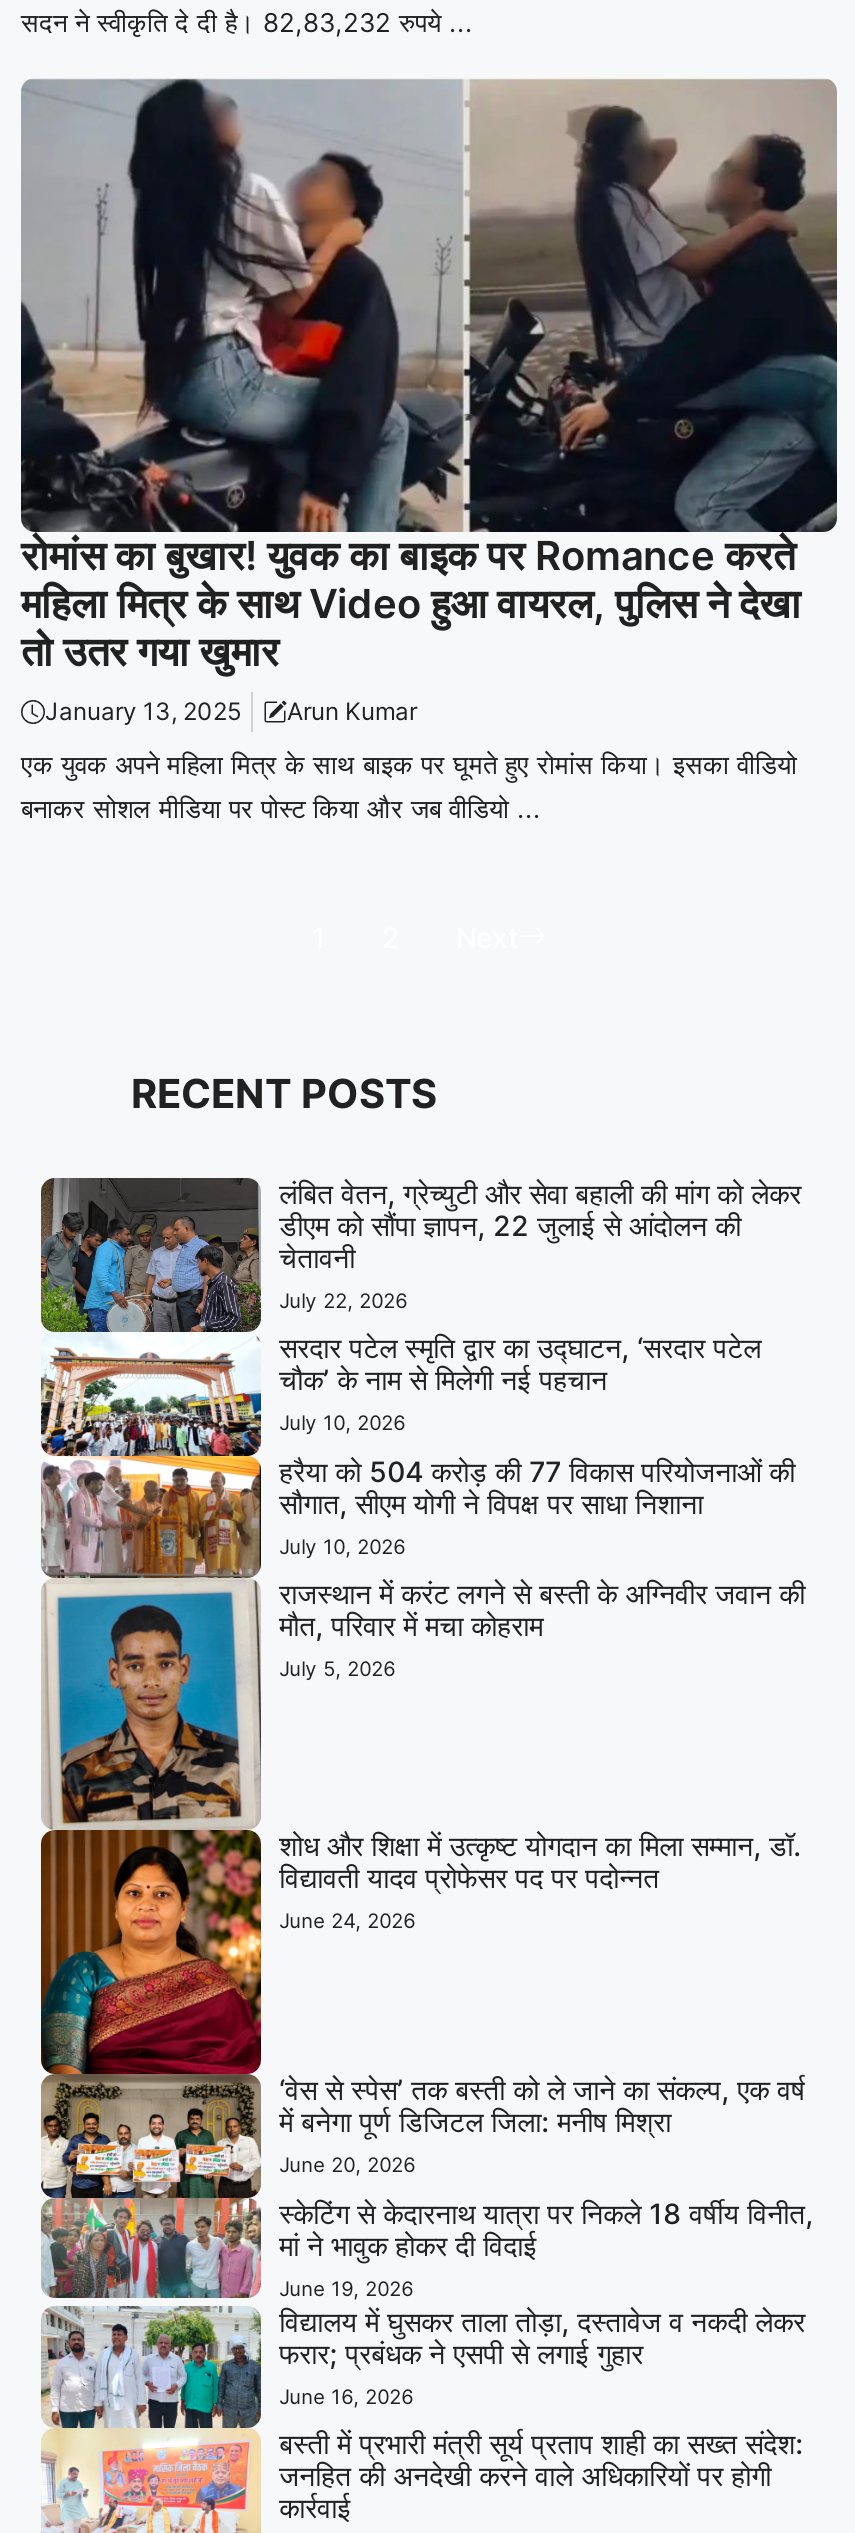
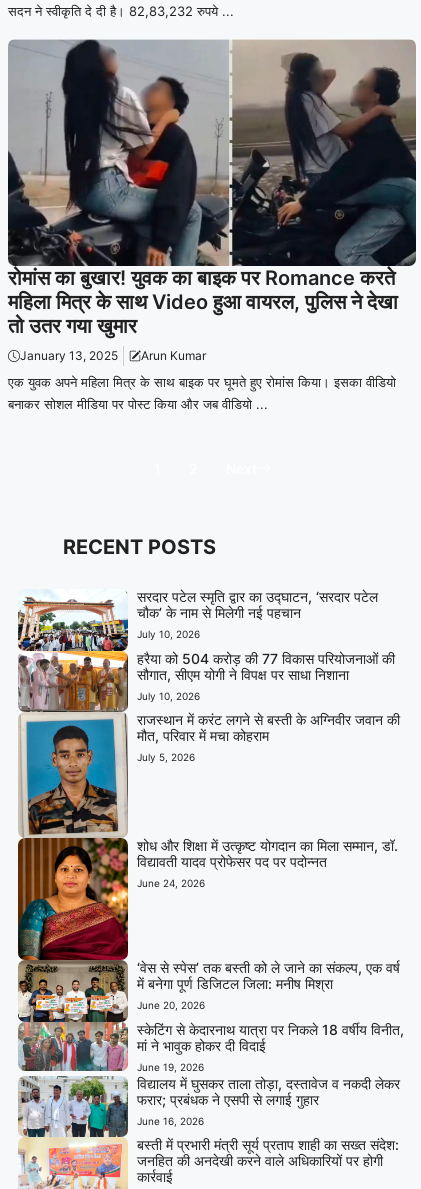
- [image]
- लंबित वेतन, ग्रेच्युटी और सेवा बहाली की मांग को लेकर
- डीएम को सौंपा ज्ञापन, 22 जुलाई से आंदोलन की
- चेतावनी
- July 22, 2026
